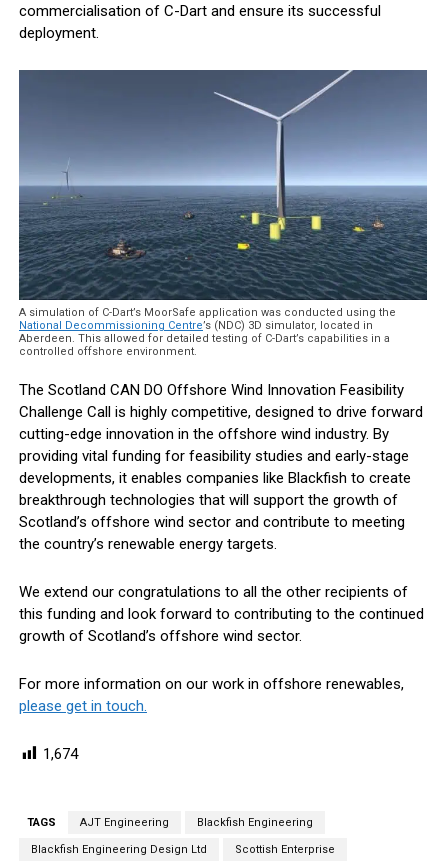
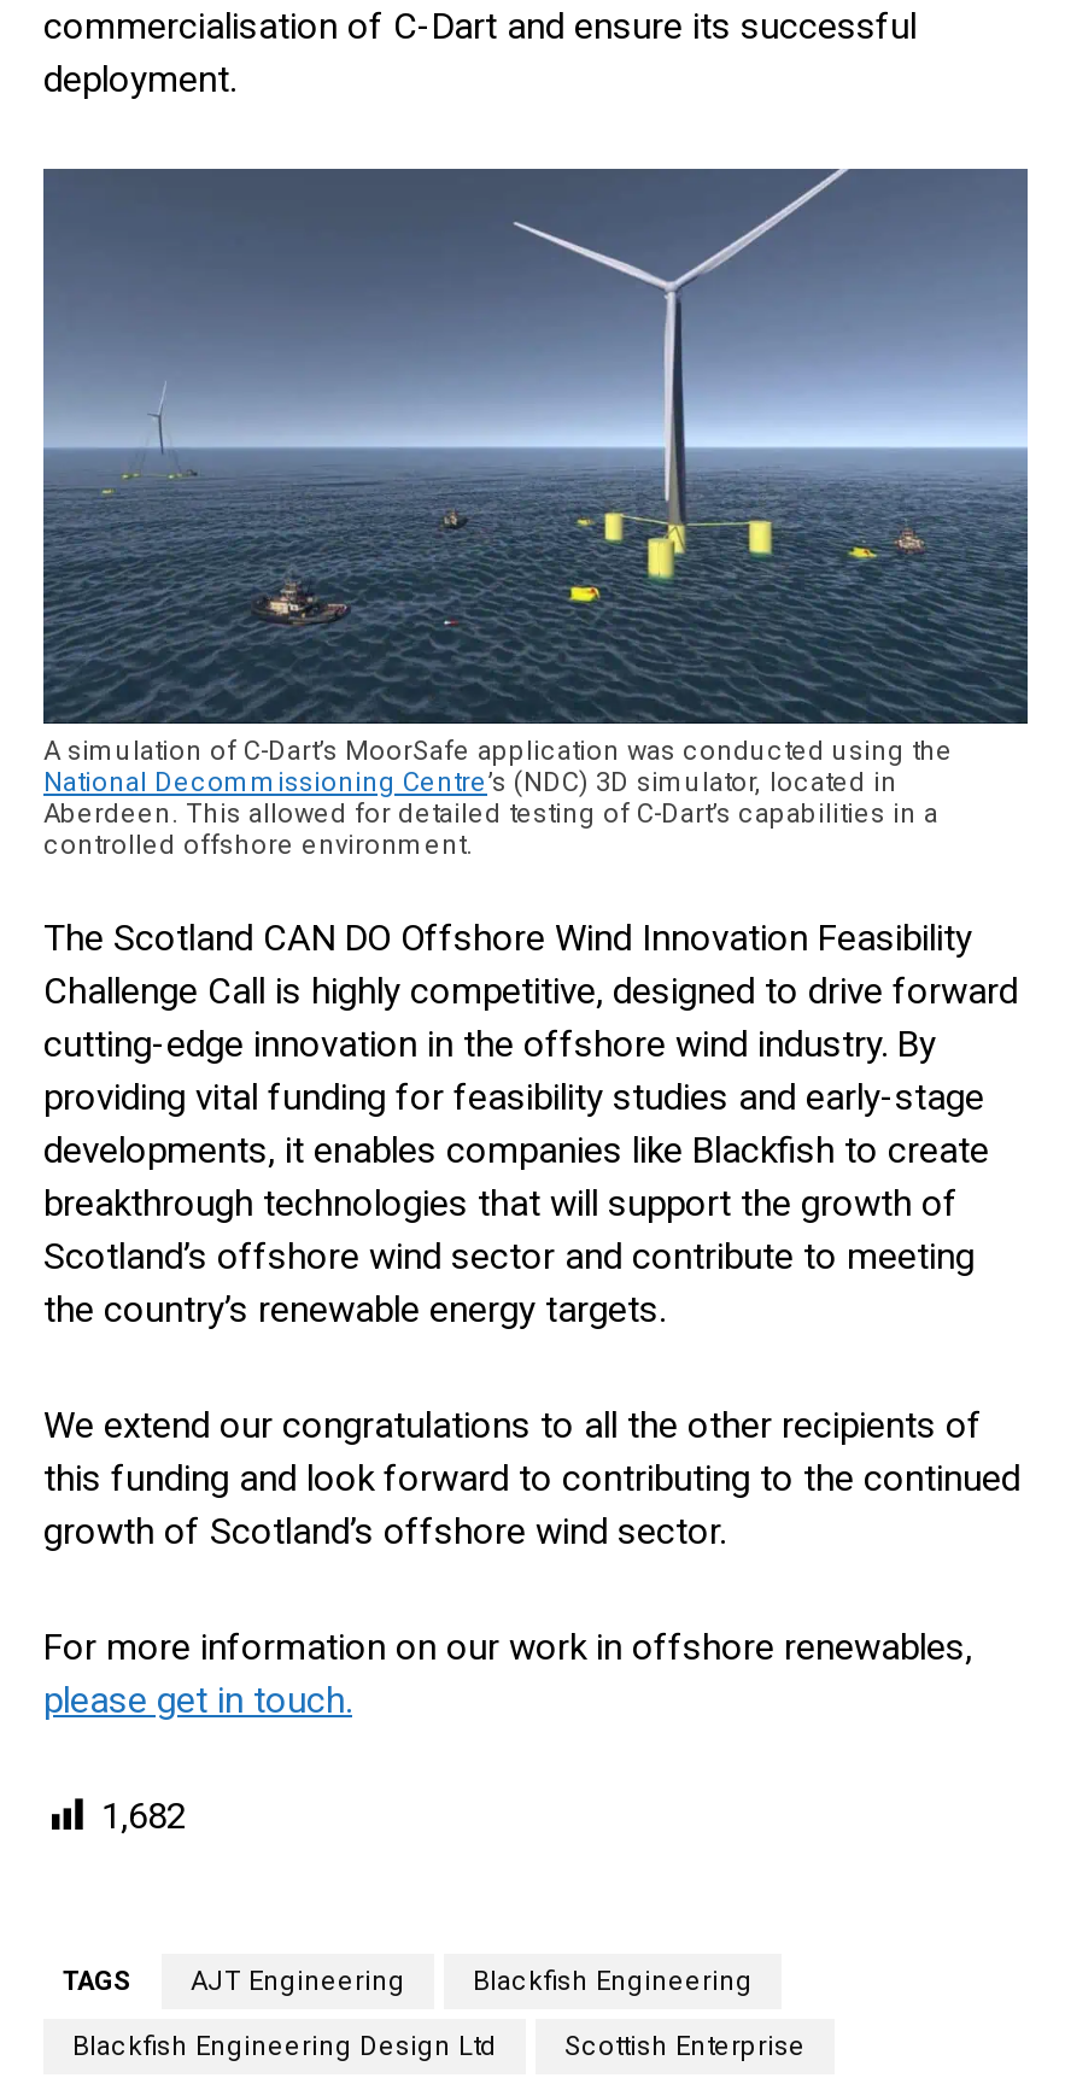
- 1,674
+ 1,682
